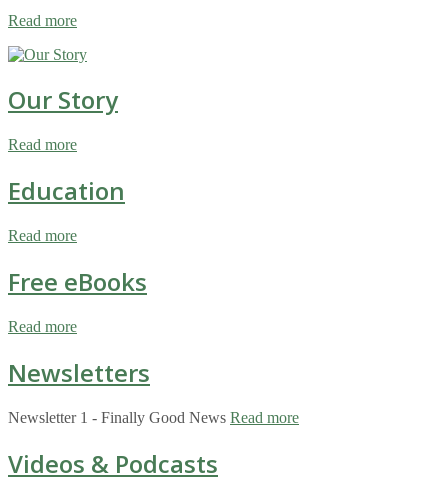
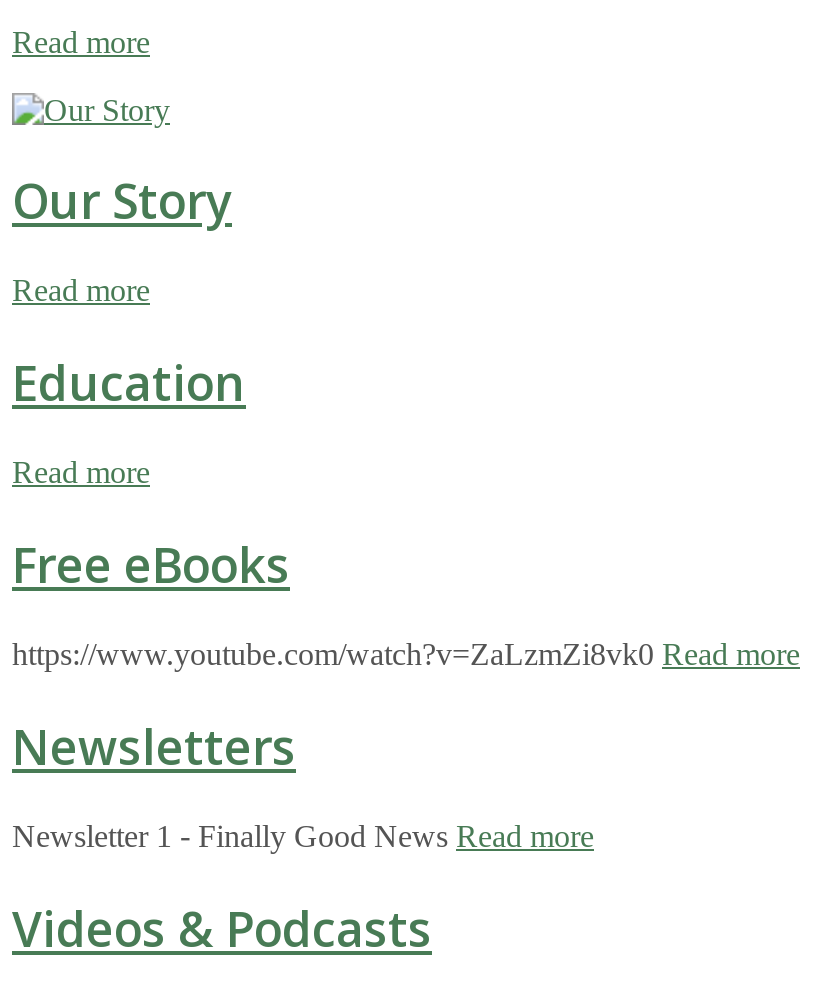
- Read more
+ https://www.youtube.com/watch?v=ZaLzmZi8vk0 Read more
